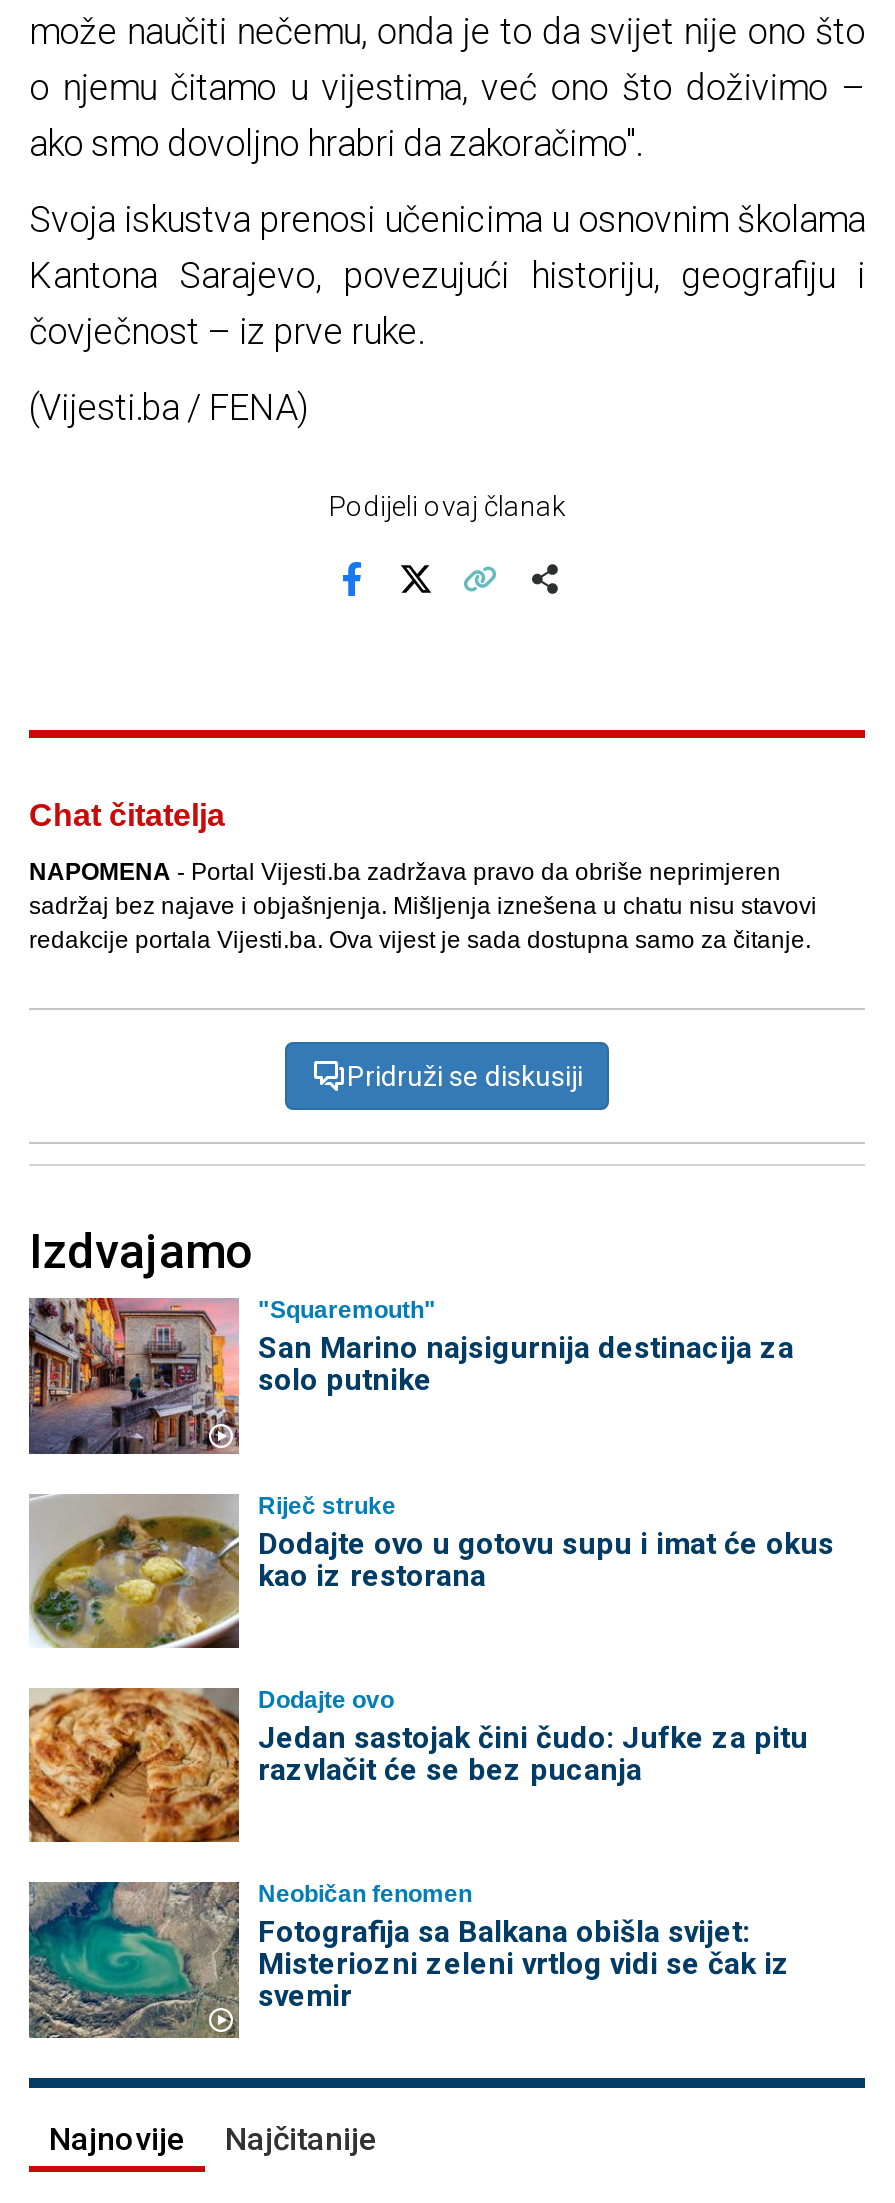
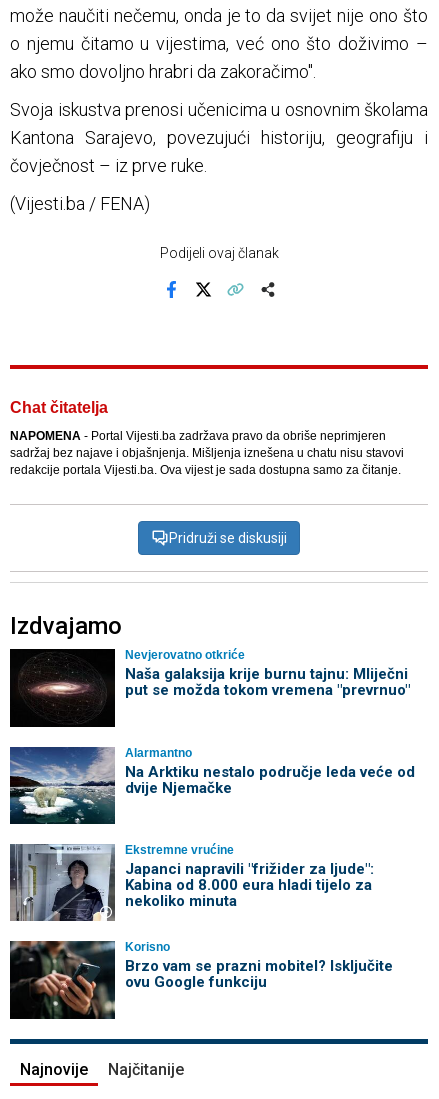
- [image]
- "Squaremouth"
- San Marino najsigurnija destinacija za
- solo putnike
+ [image]
+ Nevjerovatno otkriće
+ Naša galaksija krije burnu tajnu: Mliječni
+ put se možda tokom vremena "prevrnuo"

- [image]
- Riječ struke
- Dodajte ovo u gotovu supu i imat će okus
- kao iz restorana
+ [image]
+ Alarmantno
+ Na Arktiku nestalo područje leda veće od
+ dvije Njemačke

- [image]
- Dodajte ovo
- Jedan sastojak čini čudo: Jufke za pitu
- razvlačit će se bez pucanja
+ [image]
+ Ekstremne vrućine
+ Japanci napravili "frižider za ljude":
+ Kabina od 8.000 eura hladi tijelo za
+ nekoliko minuta

- [image]
- Neobičan fenomen
- Fotografija sa Balkana obišla svijet:
- Misteriozni zeleni vrtlog vidi se čak iz
- svemir
+ [image]
+ Korisno
+ Brzo vam se prazni mobitel? Isključite
+ ovu Google funkciju
